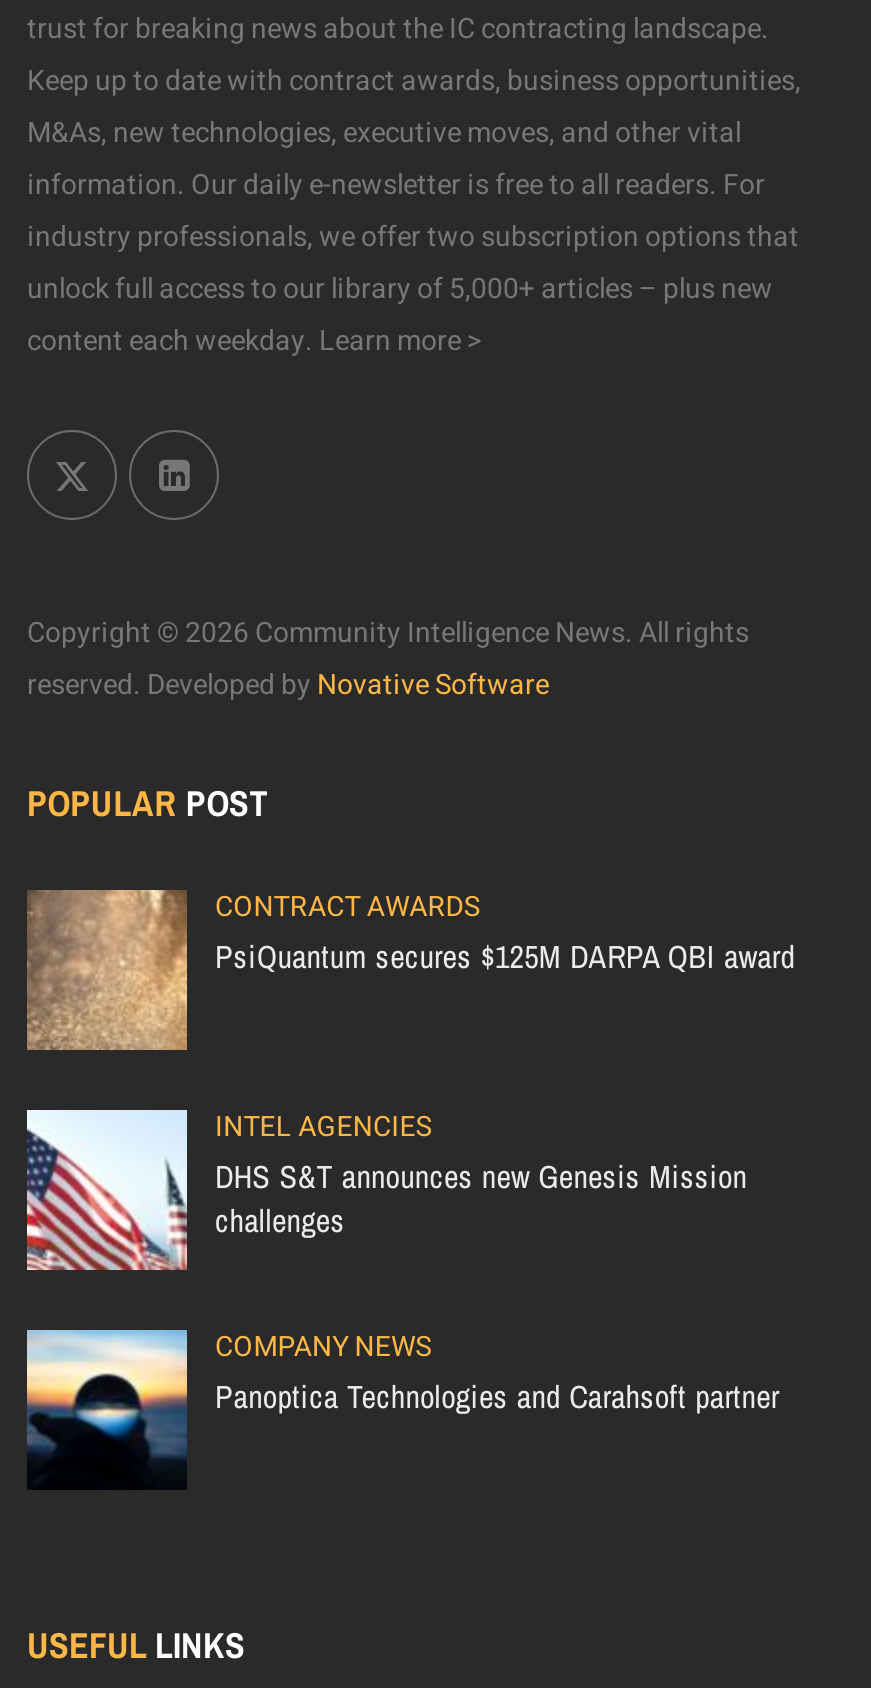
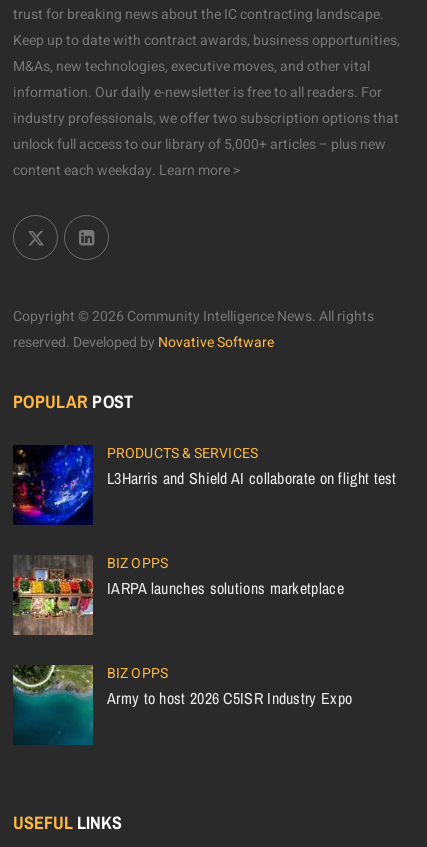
- [image]
- CONTRACT AWARDS
- PsiQuantum secures $125M DARPA QBI award
+ [image]
+ PRODUCTS & SERVICES
+ L3Harris and Shield AI collaborate on flight test

- [image]
- INTEL AGENCIES
- DHS S&T announces new Genesis Mission
- challenges
+ [image]
+ BIZ OPPS
+ IARPA launches solutions marketplace

- [image]
- COMPANY NEWS
- Panoptica Technologies and Carahsoft partner
+ [image]
+ BIZ OPPS
+ Army to host 2026 C5ISR Industry Expo
